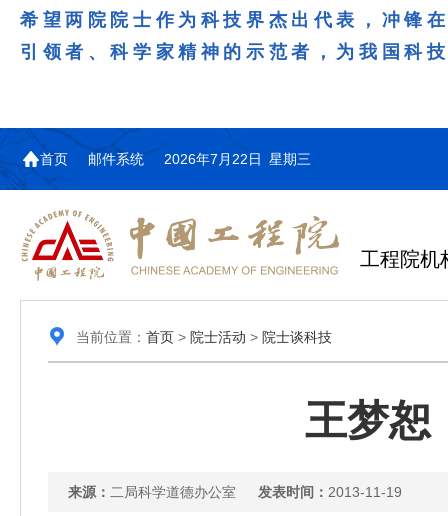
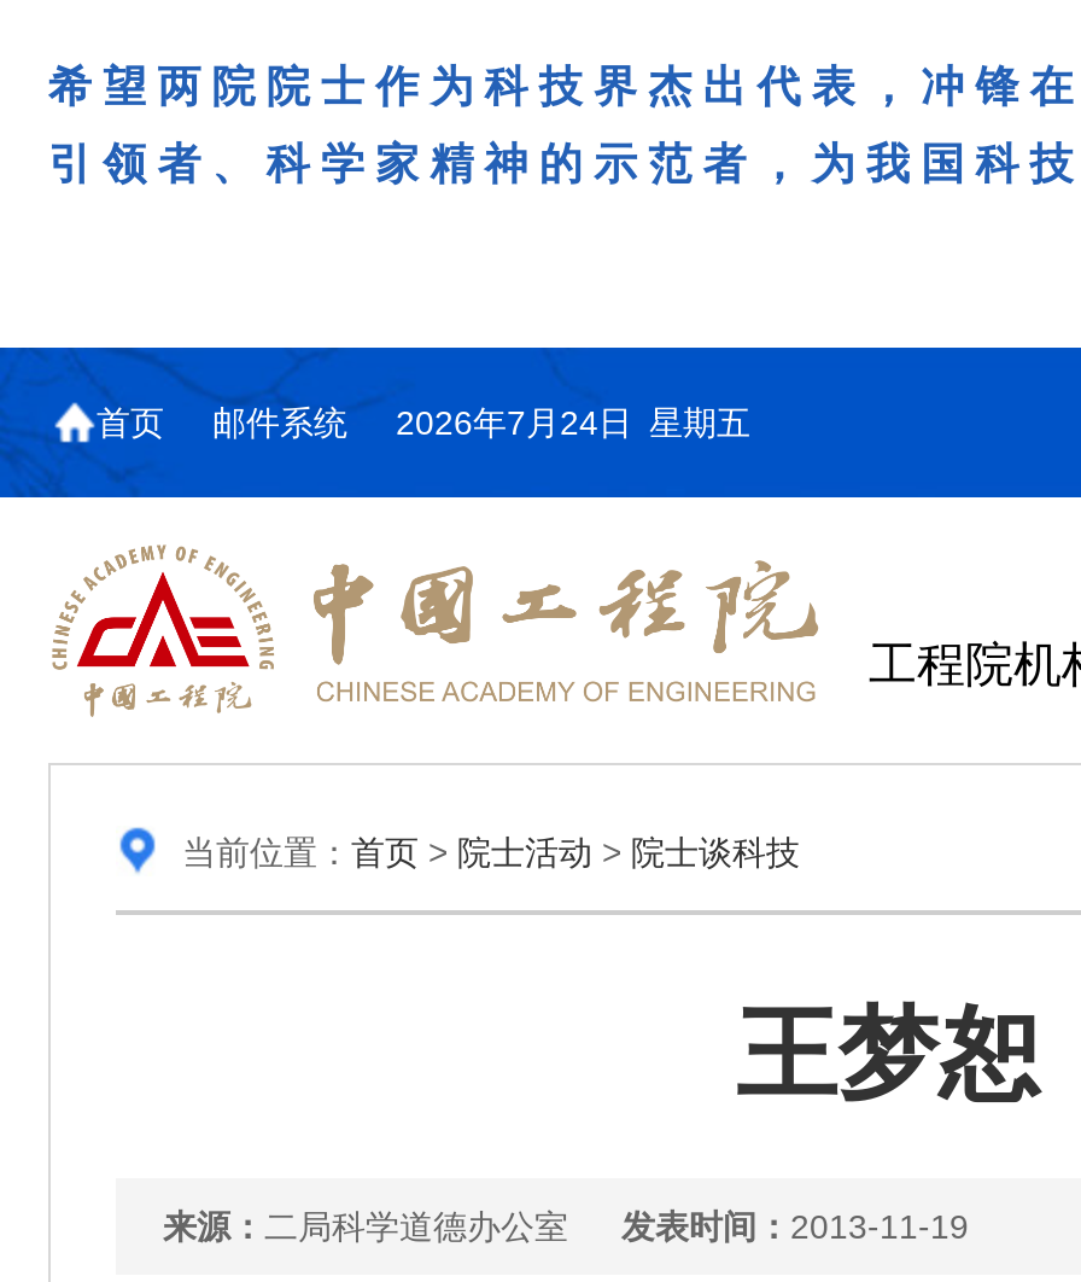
- 2026年7月22日 星期三
+ 2026年7月24日 星期五
